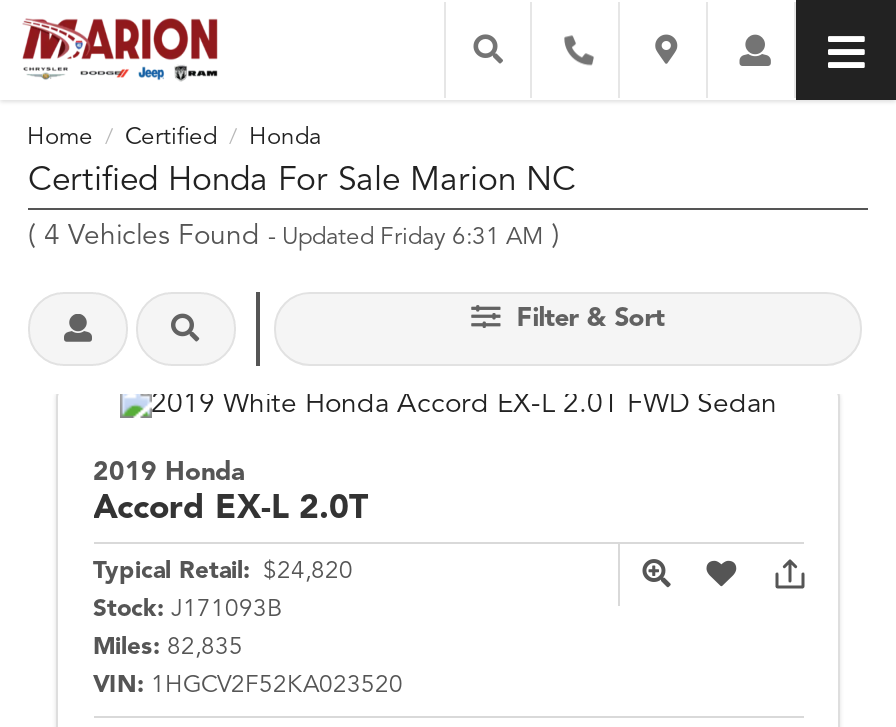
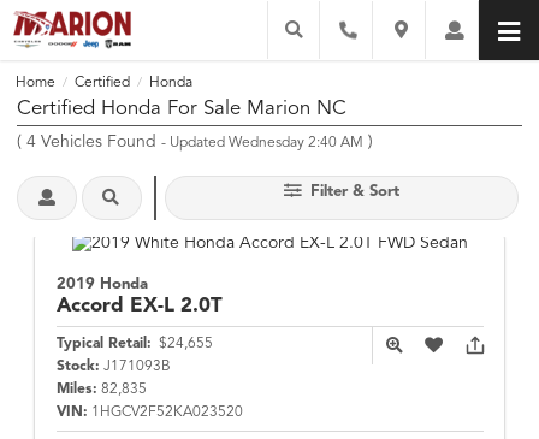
- (4 Vehicles Found - Updated Friday 6:31 AM)
+ (4 Vehicles Found - Updated Wednesday 2:40 AM)

- Typical Retail: $24,820
+ Typical Retail: $24,655
